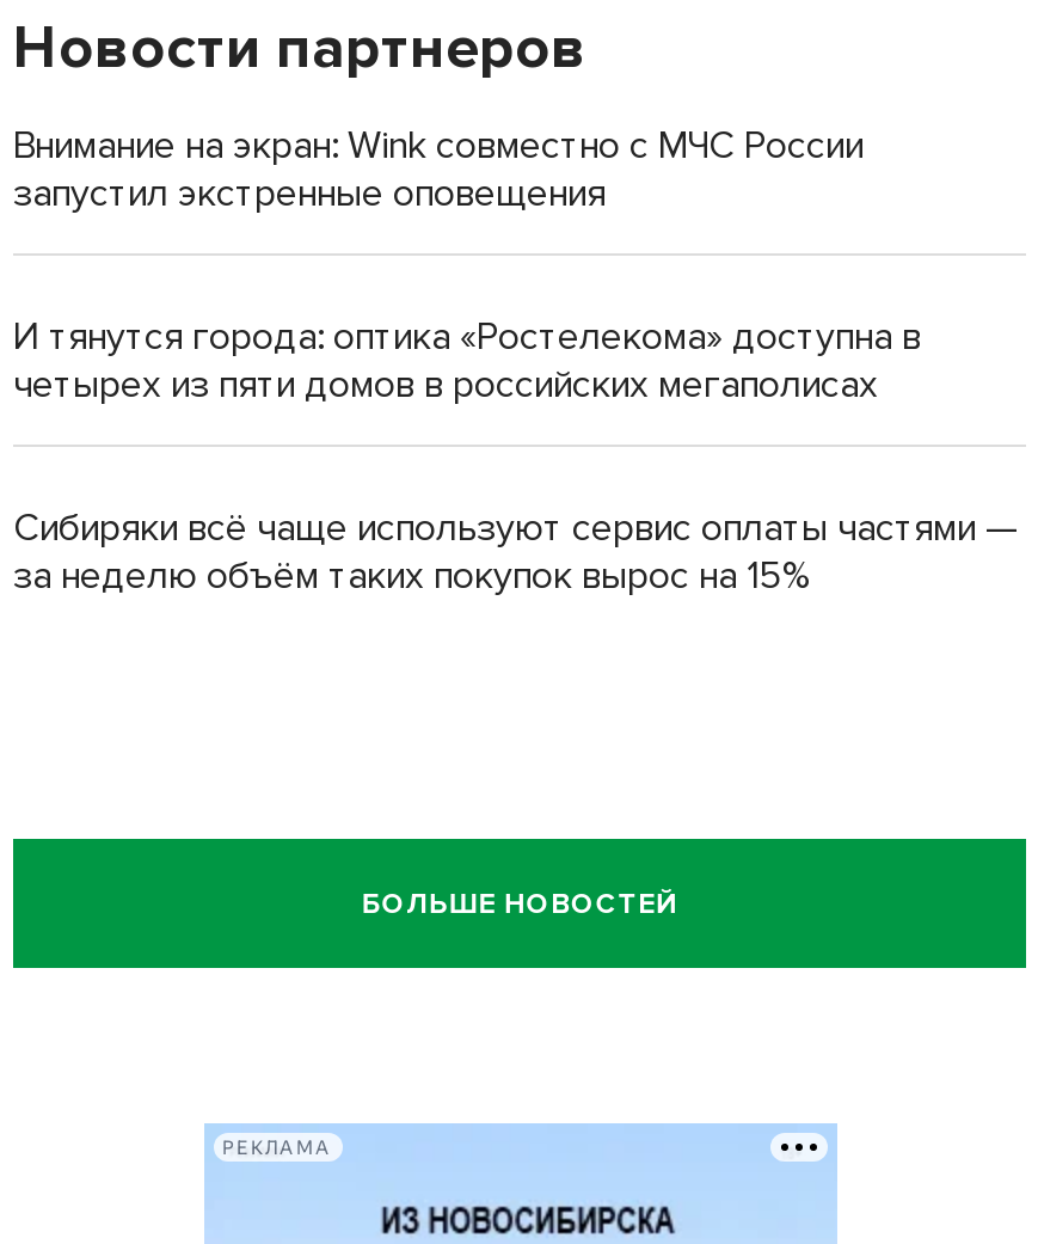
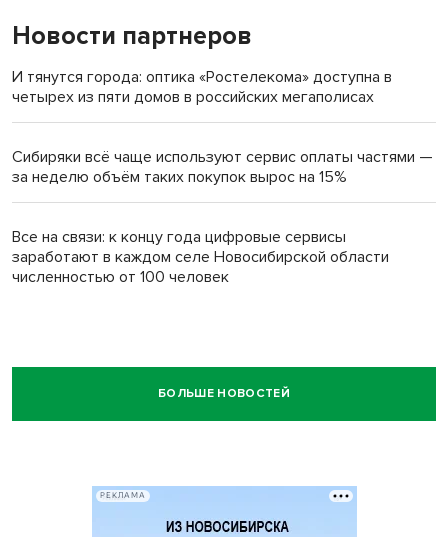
- Внимание на экран: Wink совместно с МЧС России
- запустил экстренные оповещения

moved up: И тянутся города: оптика «Ростелекома» доступна в | четырех из пяти домов в российских мегаполисах | Сибиряки всё чаще используют сервис оплаты частями — | за неделю объём таких покупок вырос на 15%

+ Все на связи: к концу года цифровые сервисы
+ заработают в каждом селе Новосибирской области
+ численностью от 100 человек
